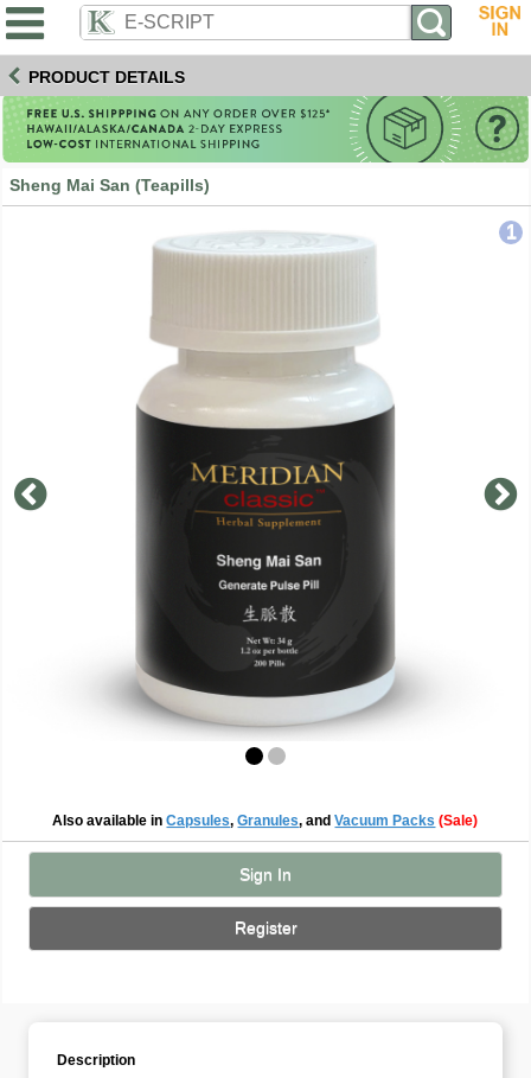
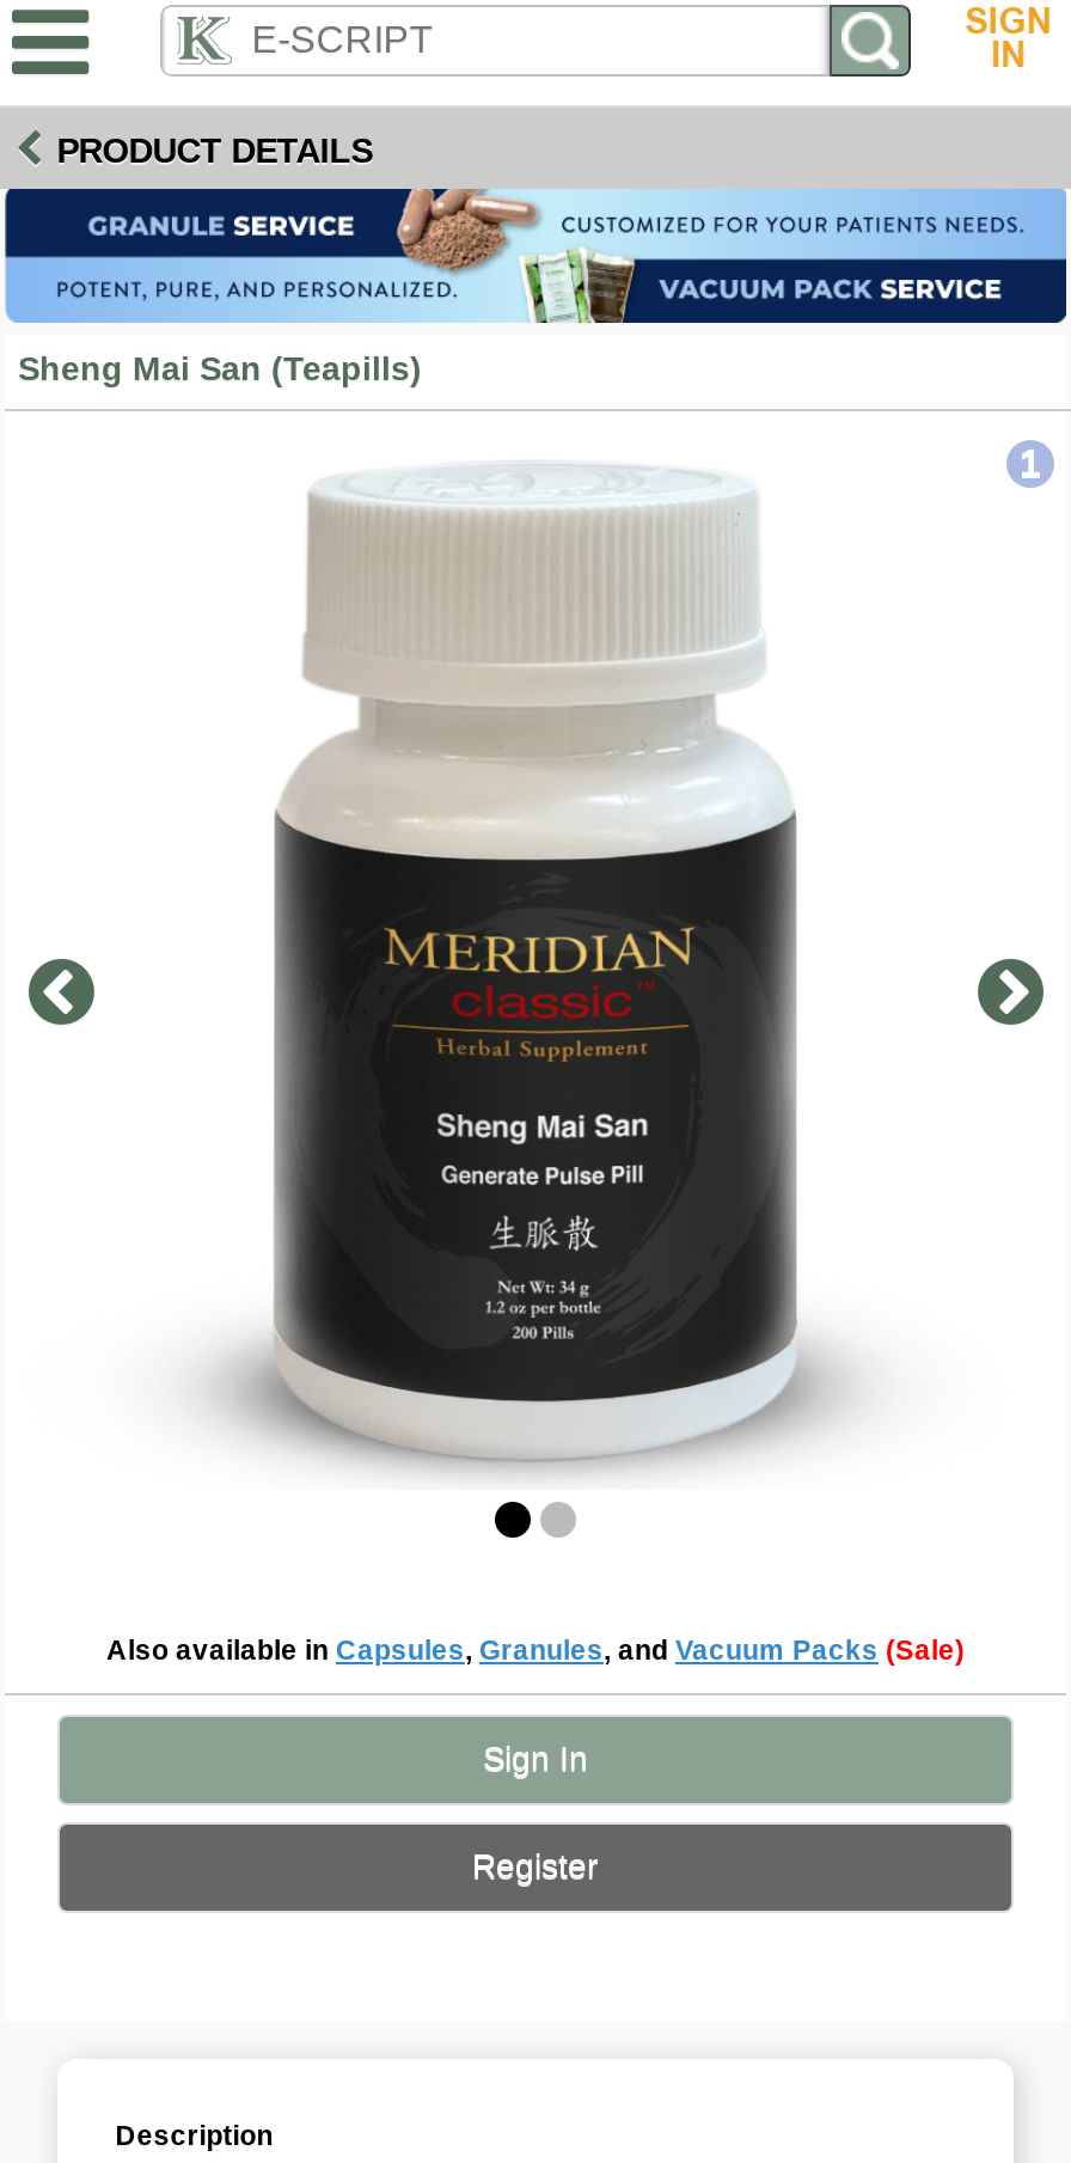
- [image]
+ [image]
